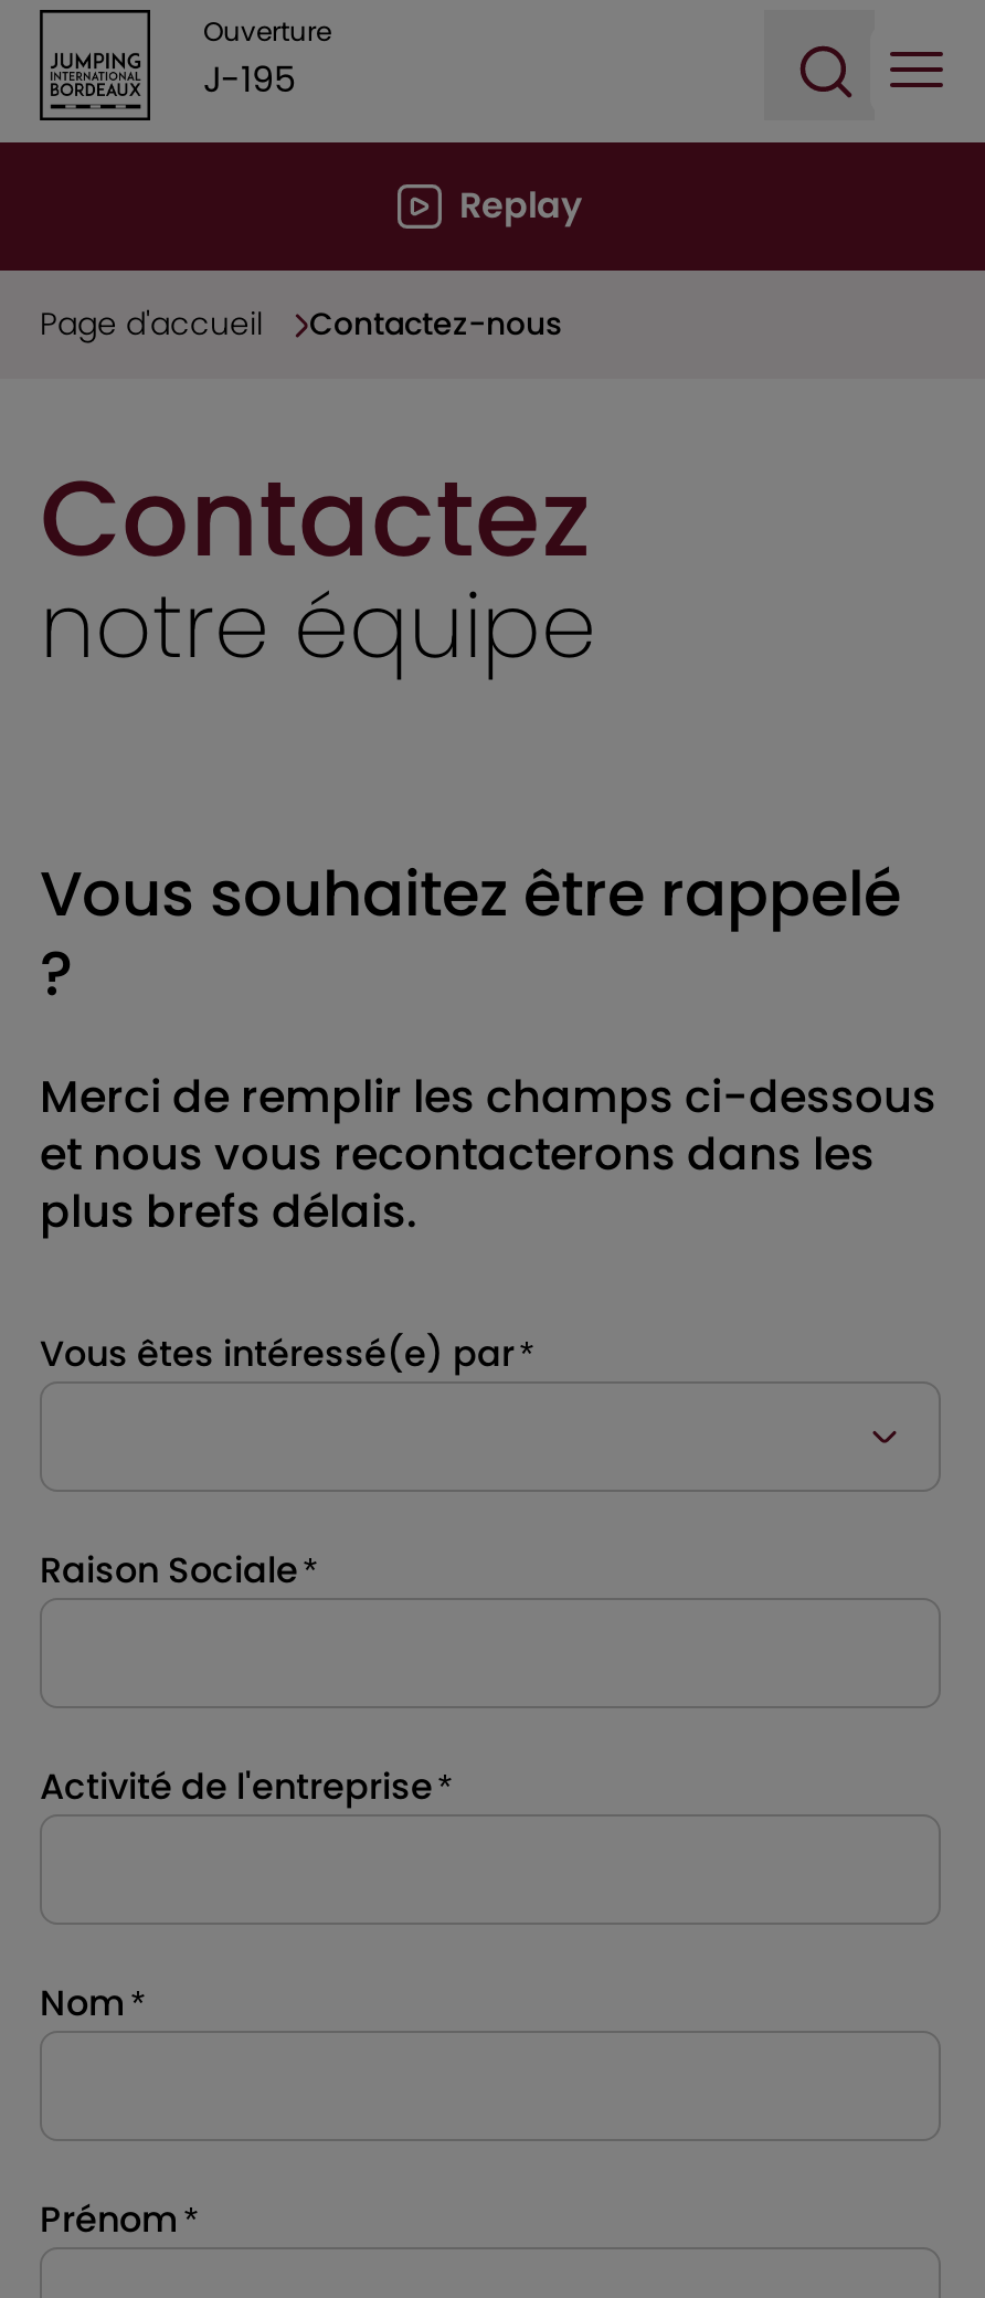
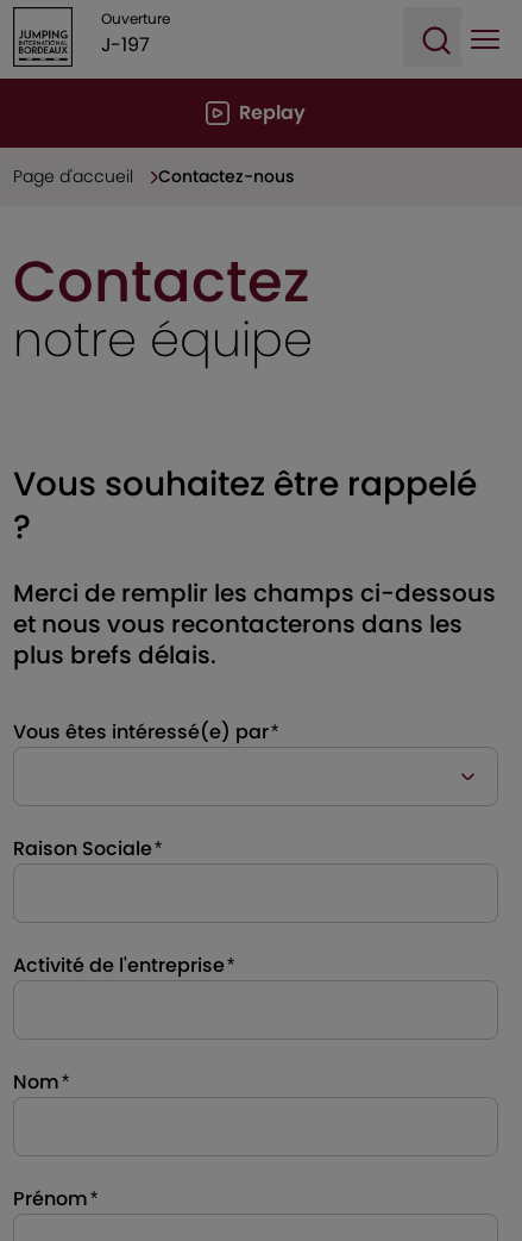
- J-195
+ J-197
